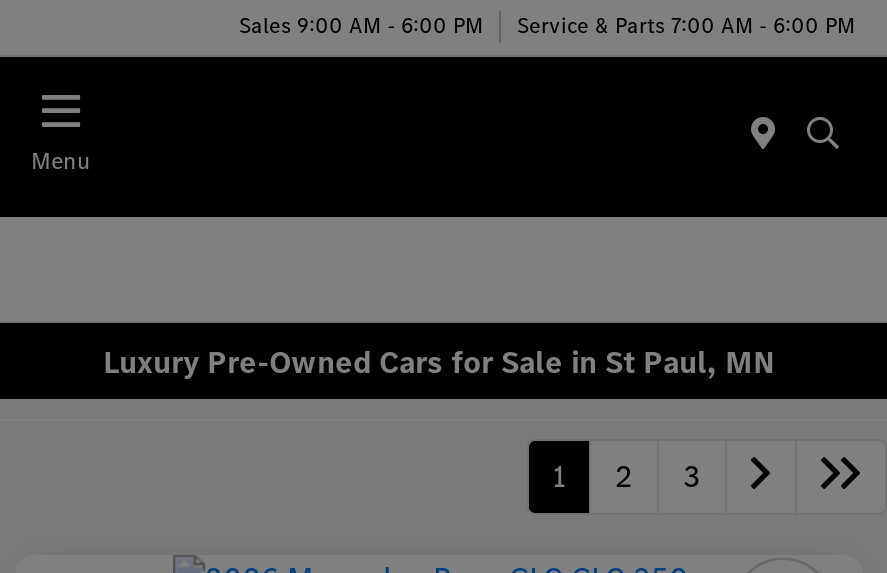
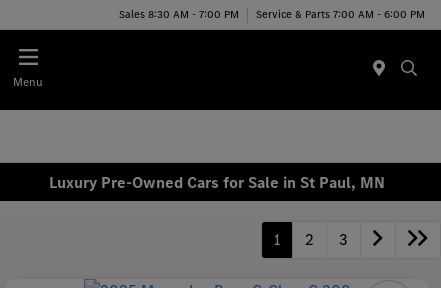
- Sales 9:00 AM - 6:00 PM Service & Parts 7:00 AM - 6:00 PM
+ Sales 8:30 AM - 7:00 PM Service & Parts 7:00 AM - 6:00 PM
